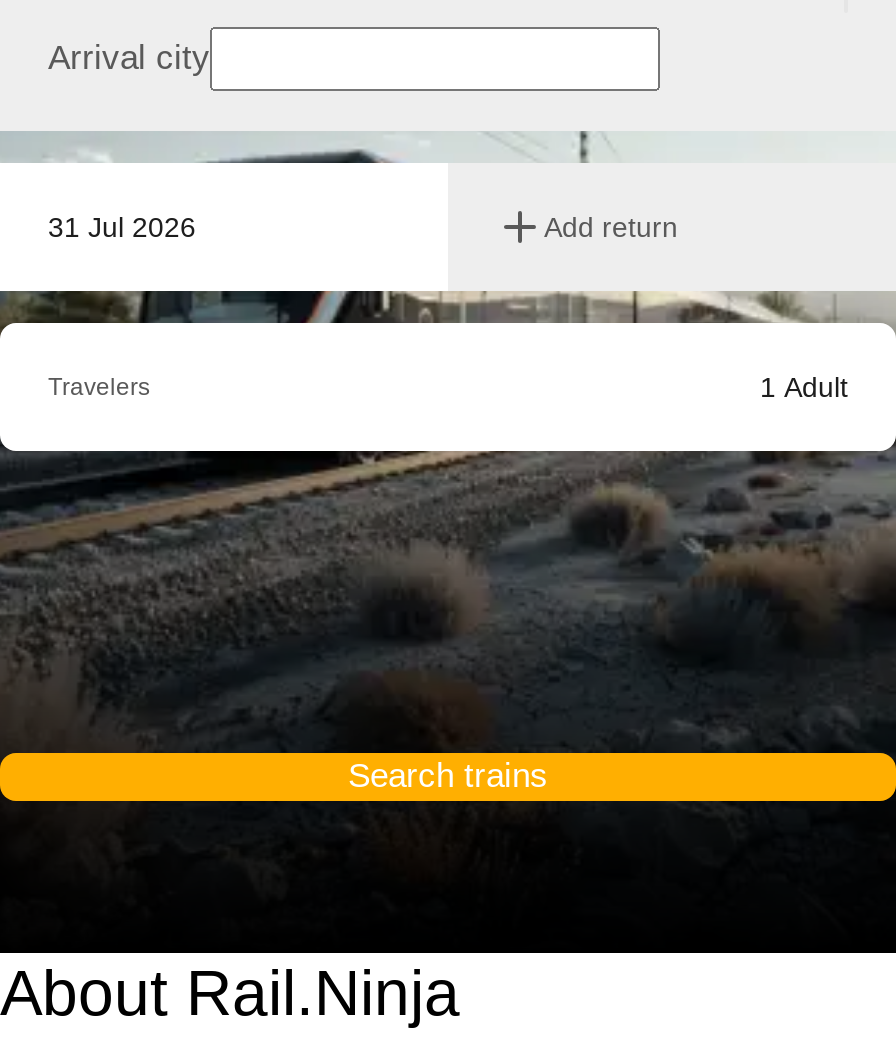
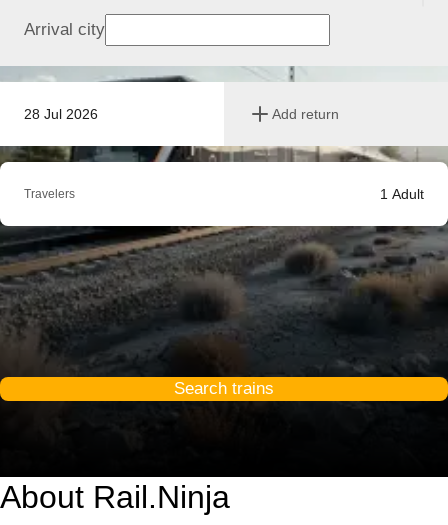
- 31 Jul 2026
+ 28 Jul 2026
